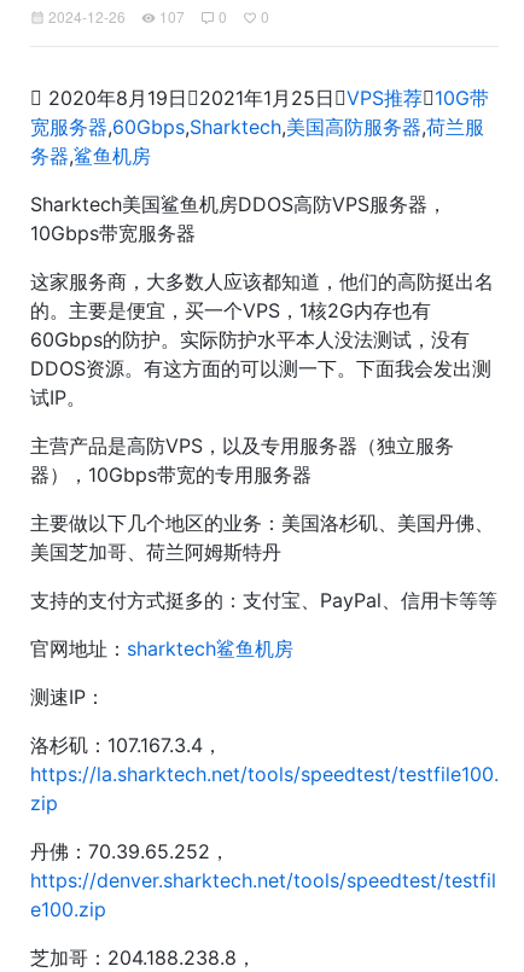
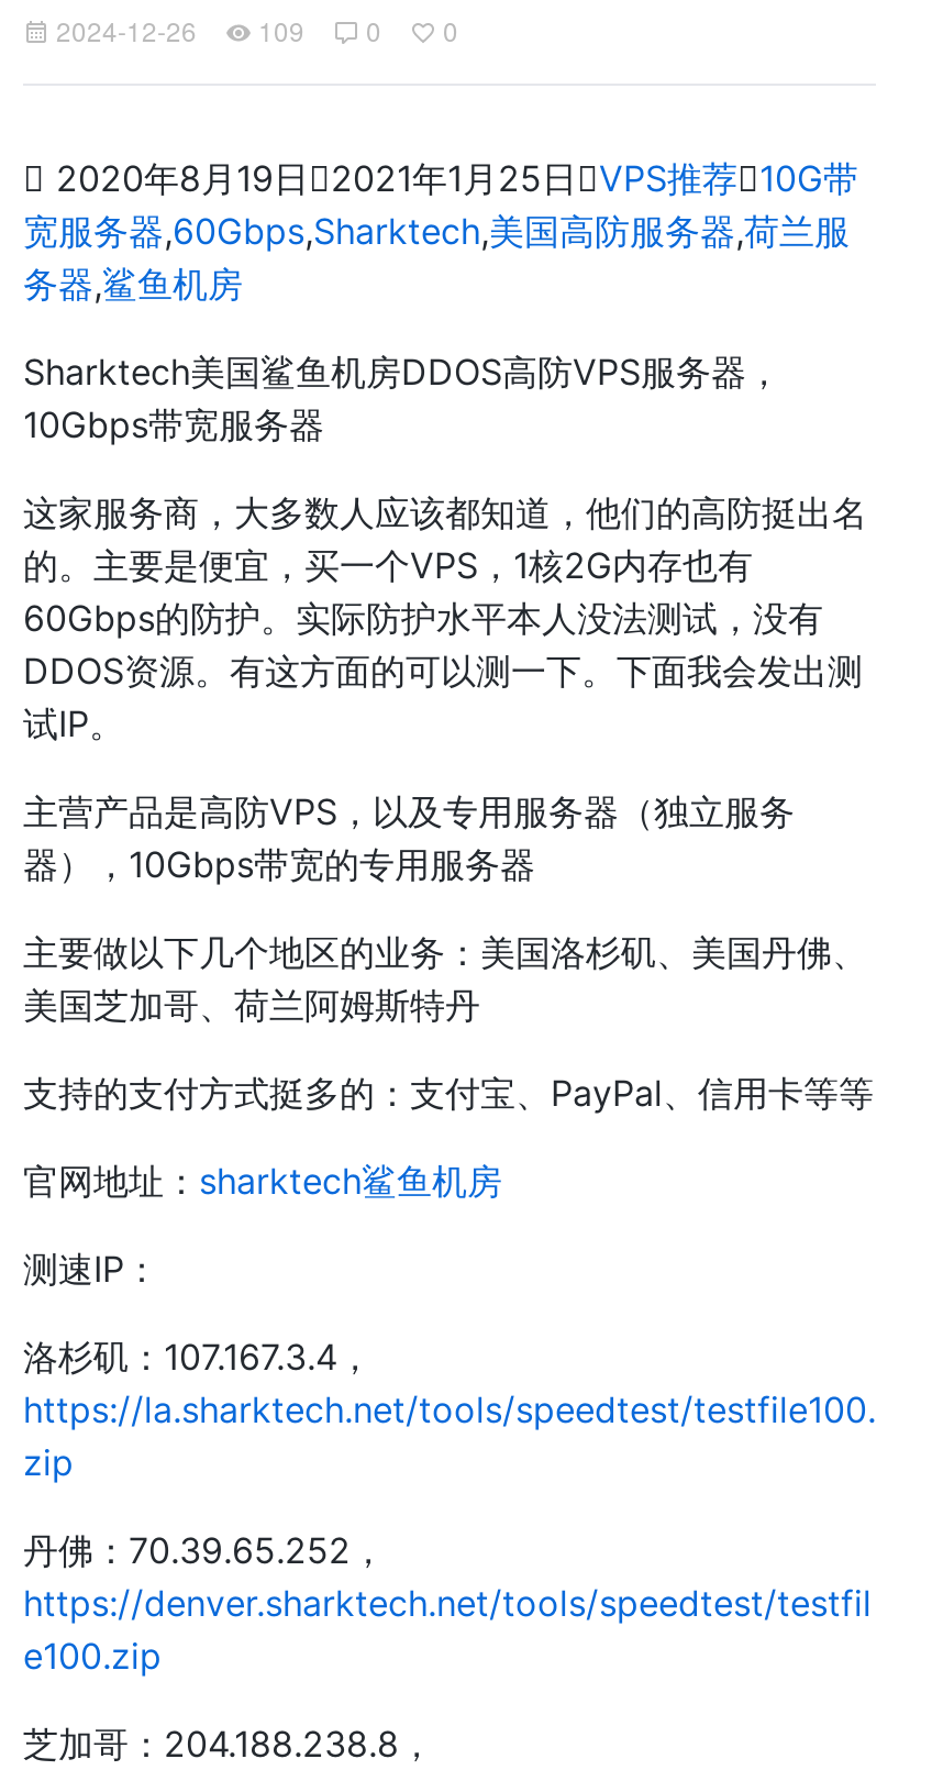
- 2024-12-26 107 0 0
+ 2024-12-26 109 0 0
